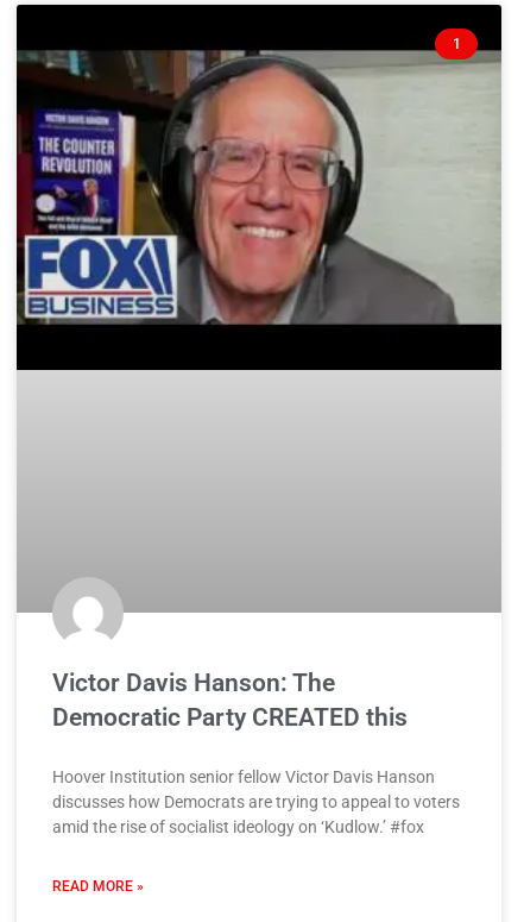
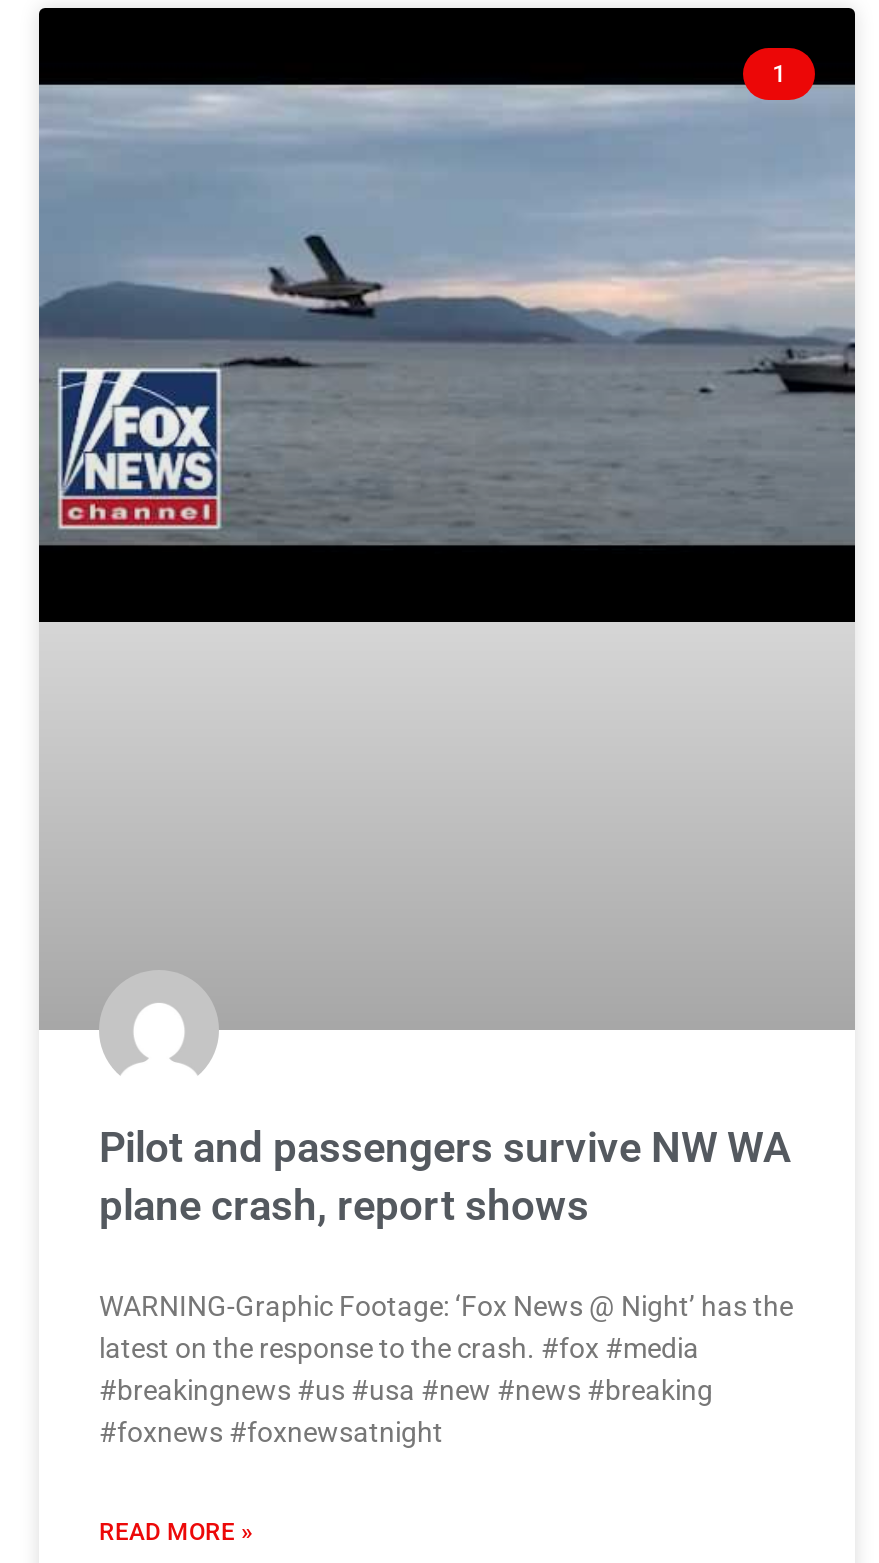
- [image]
+ [image]

- Victor Davis Hanson: The
- Democratic Party CREATED this
+ Pilot and passengers survive NW WA
+ plane crash, report shows

- Hoover Institution senior fellow Victor Davis Hanson
- discusses how Democrats are trying to appeal to voters
- amid the rise of socialist ideology on ‘Kudlow.’ #fox
+ WARNING-Graphic Footage: ‘Fox News @ Night’ has the
+ latest on the response to the crash. #fox #media
+ #breakingnews #us #usa #new #news #breaking
+ #foxnews #foxnewsatnight
